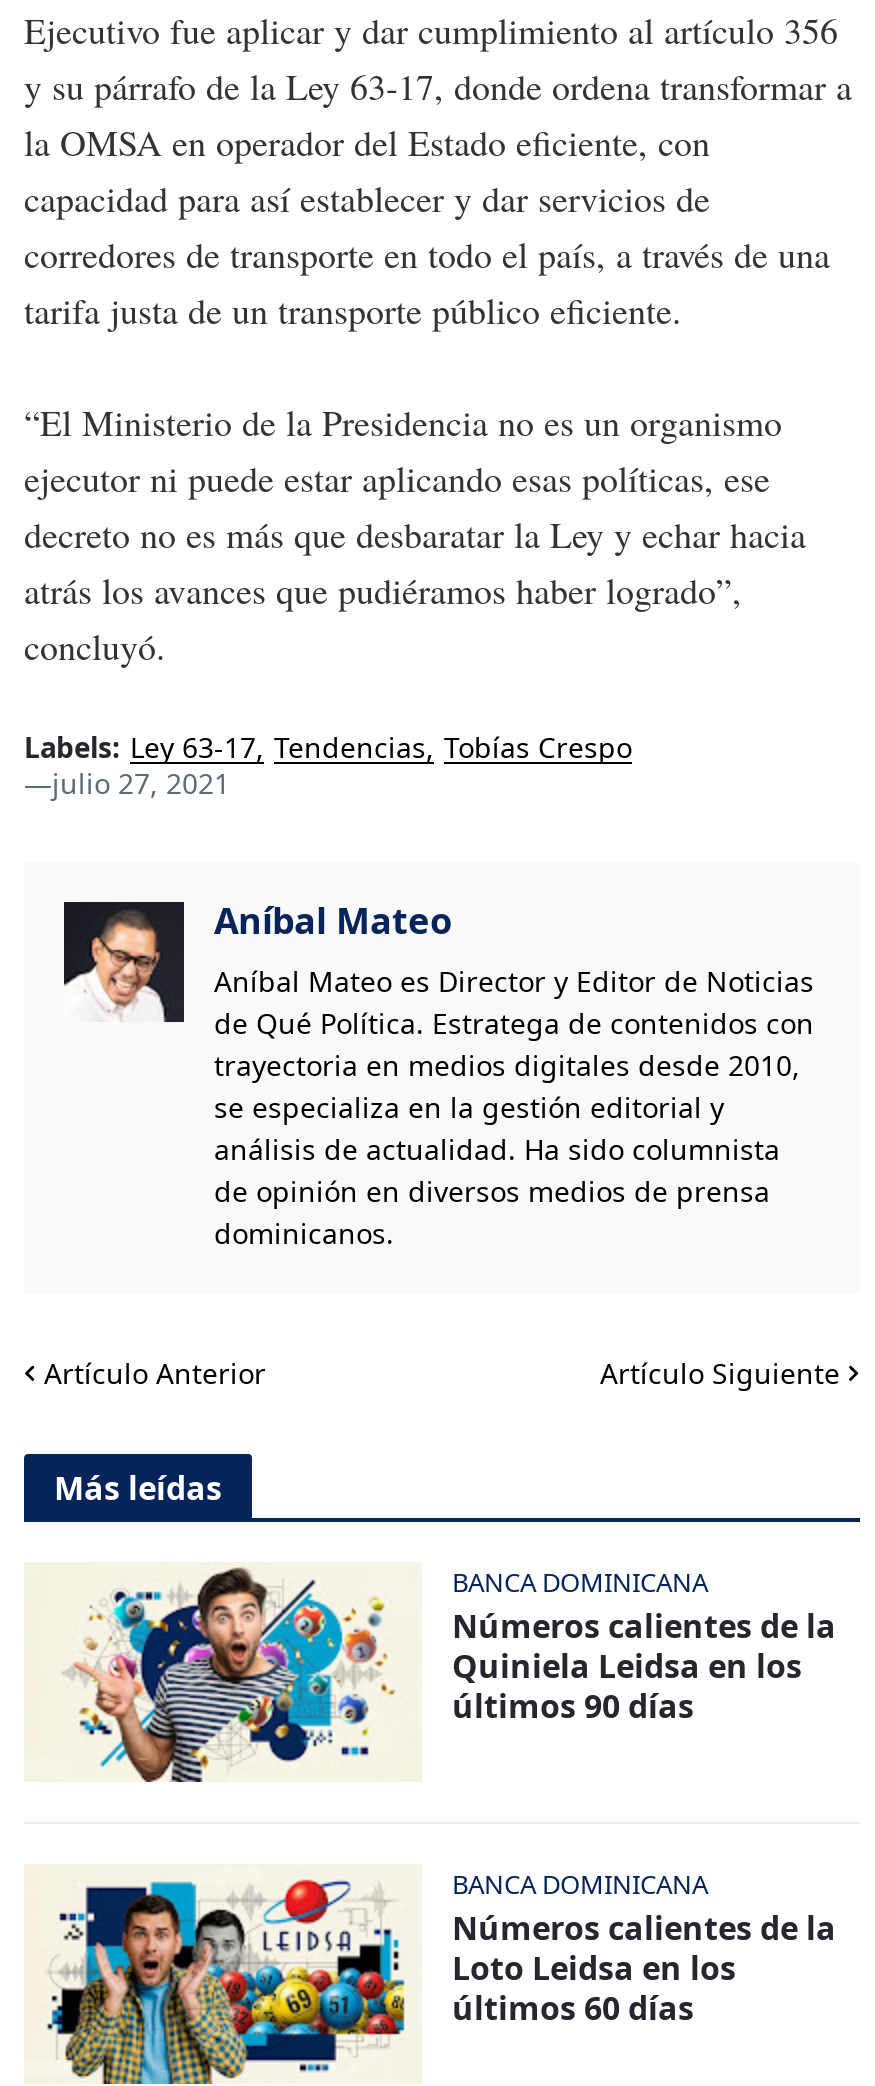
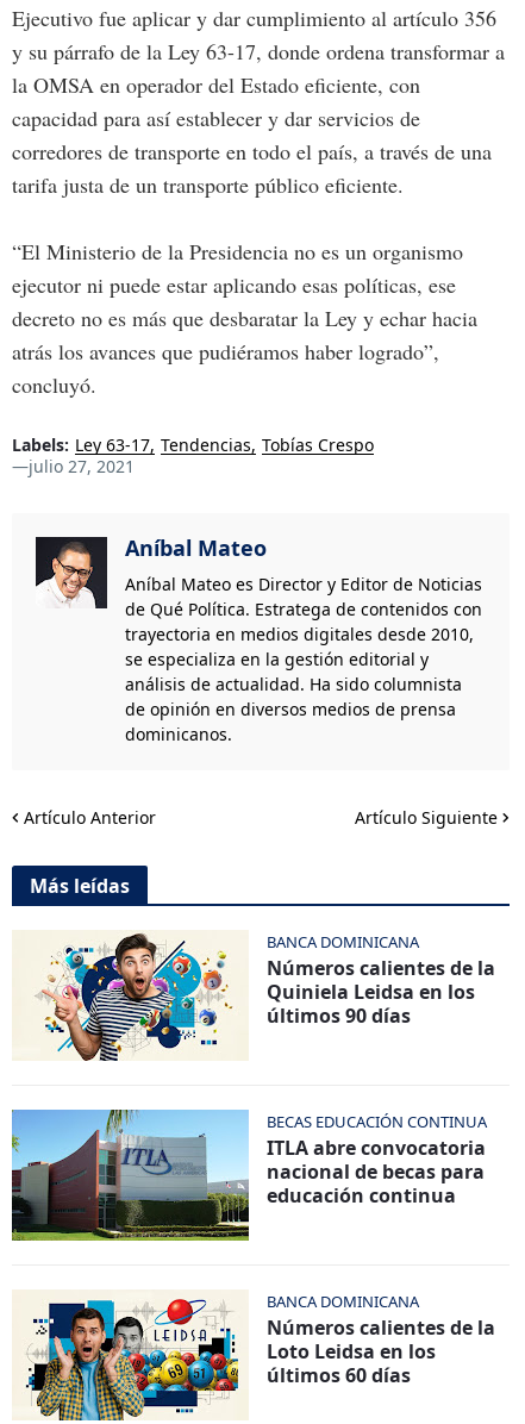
+ [image]
+ BECAS EDUCACIÓN CONTINUA
+ ITLA abre convocatoria
+ nacional de becas para
+ educación continua
